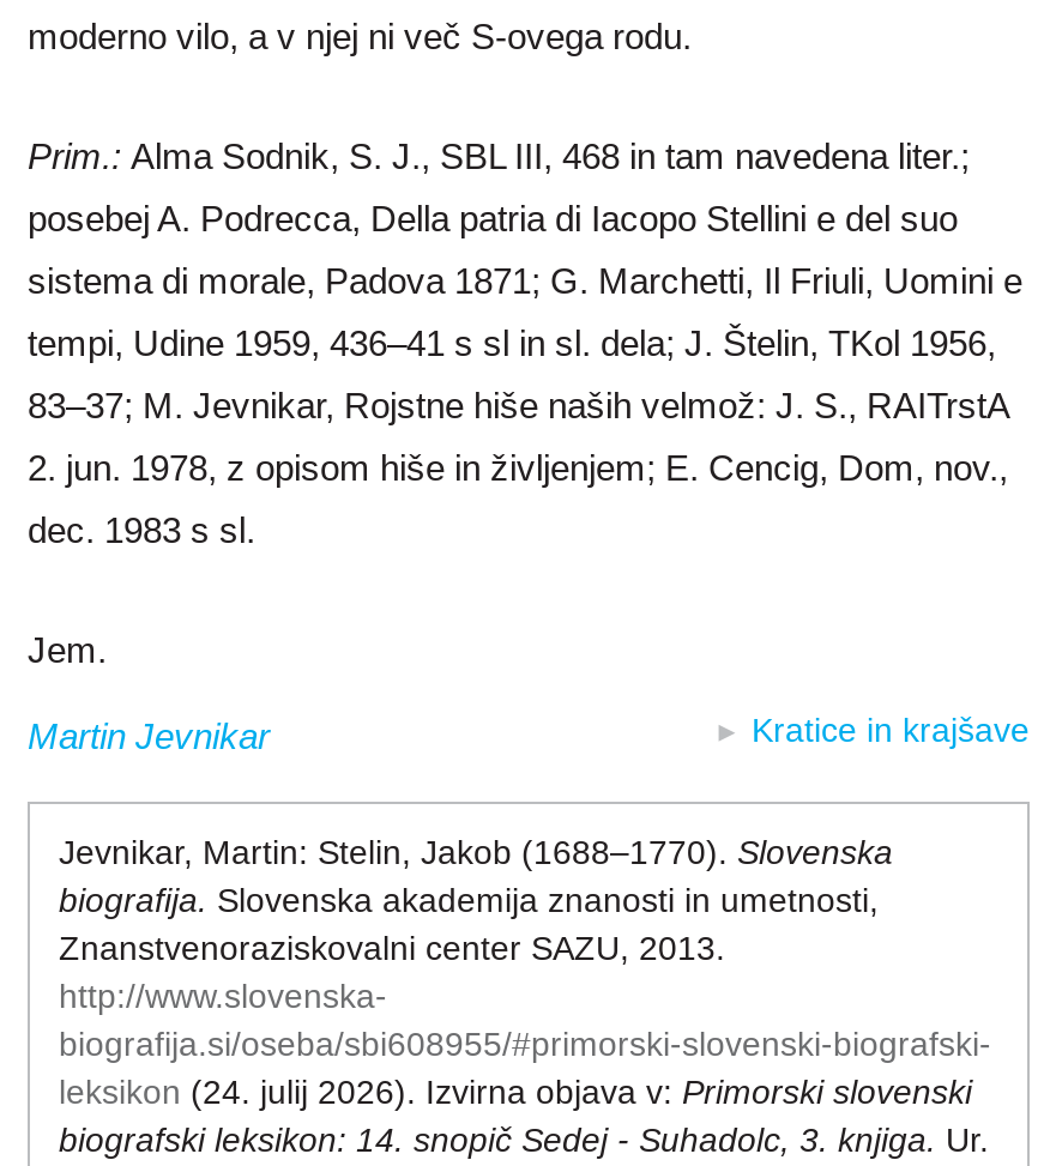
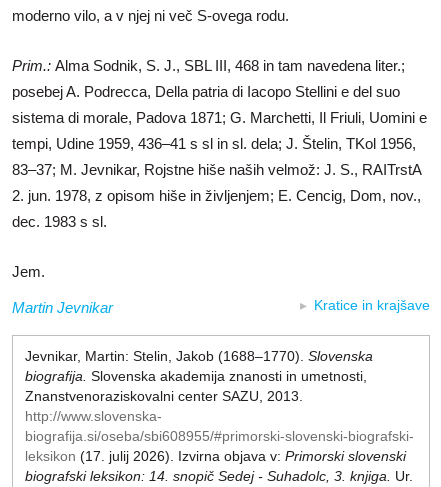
- leksikon (24. julij 2026). Izvirna objava v: Primorski slovenski
+ leksikon (17. julij 2026). Izvirna objava v: Primorski slovenski
